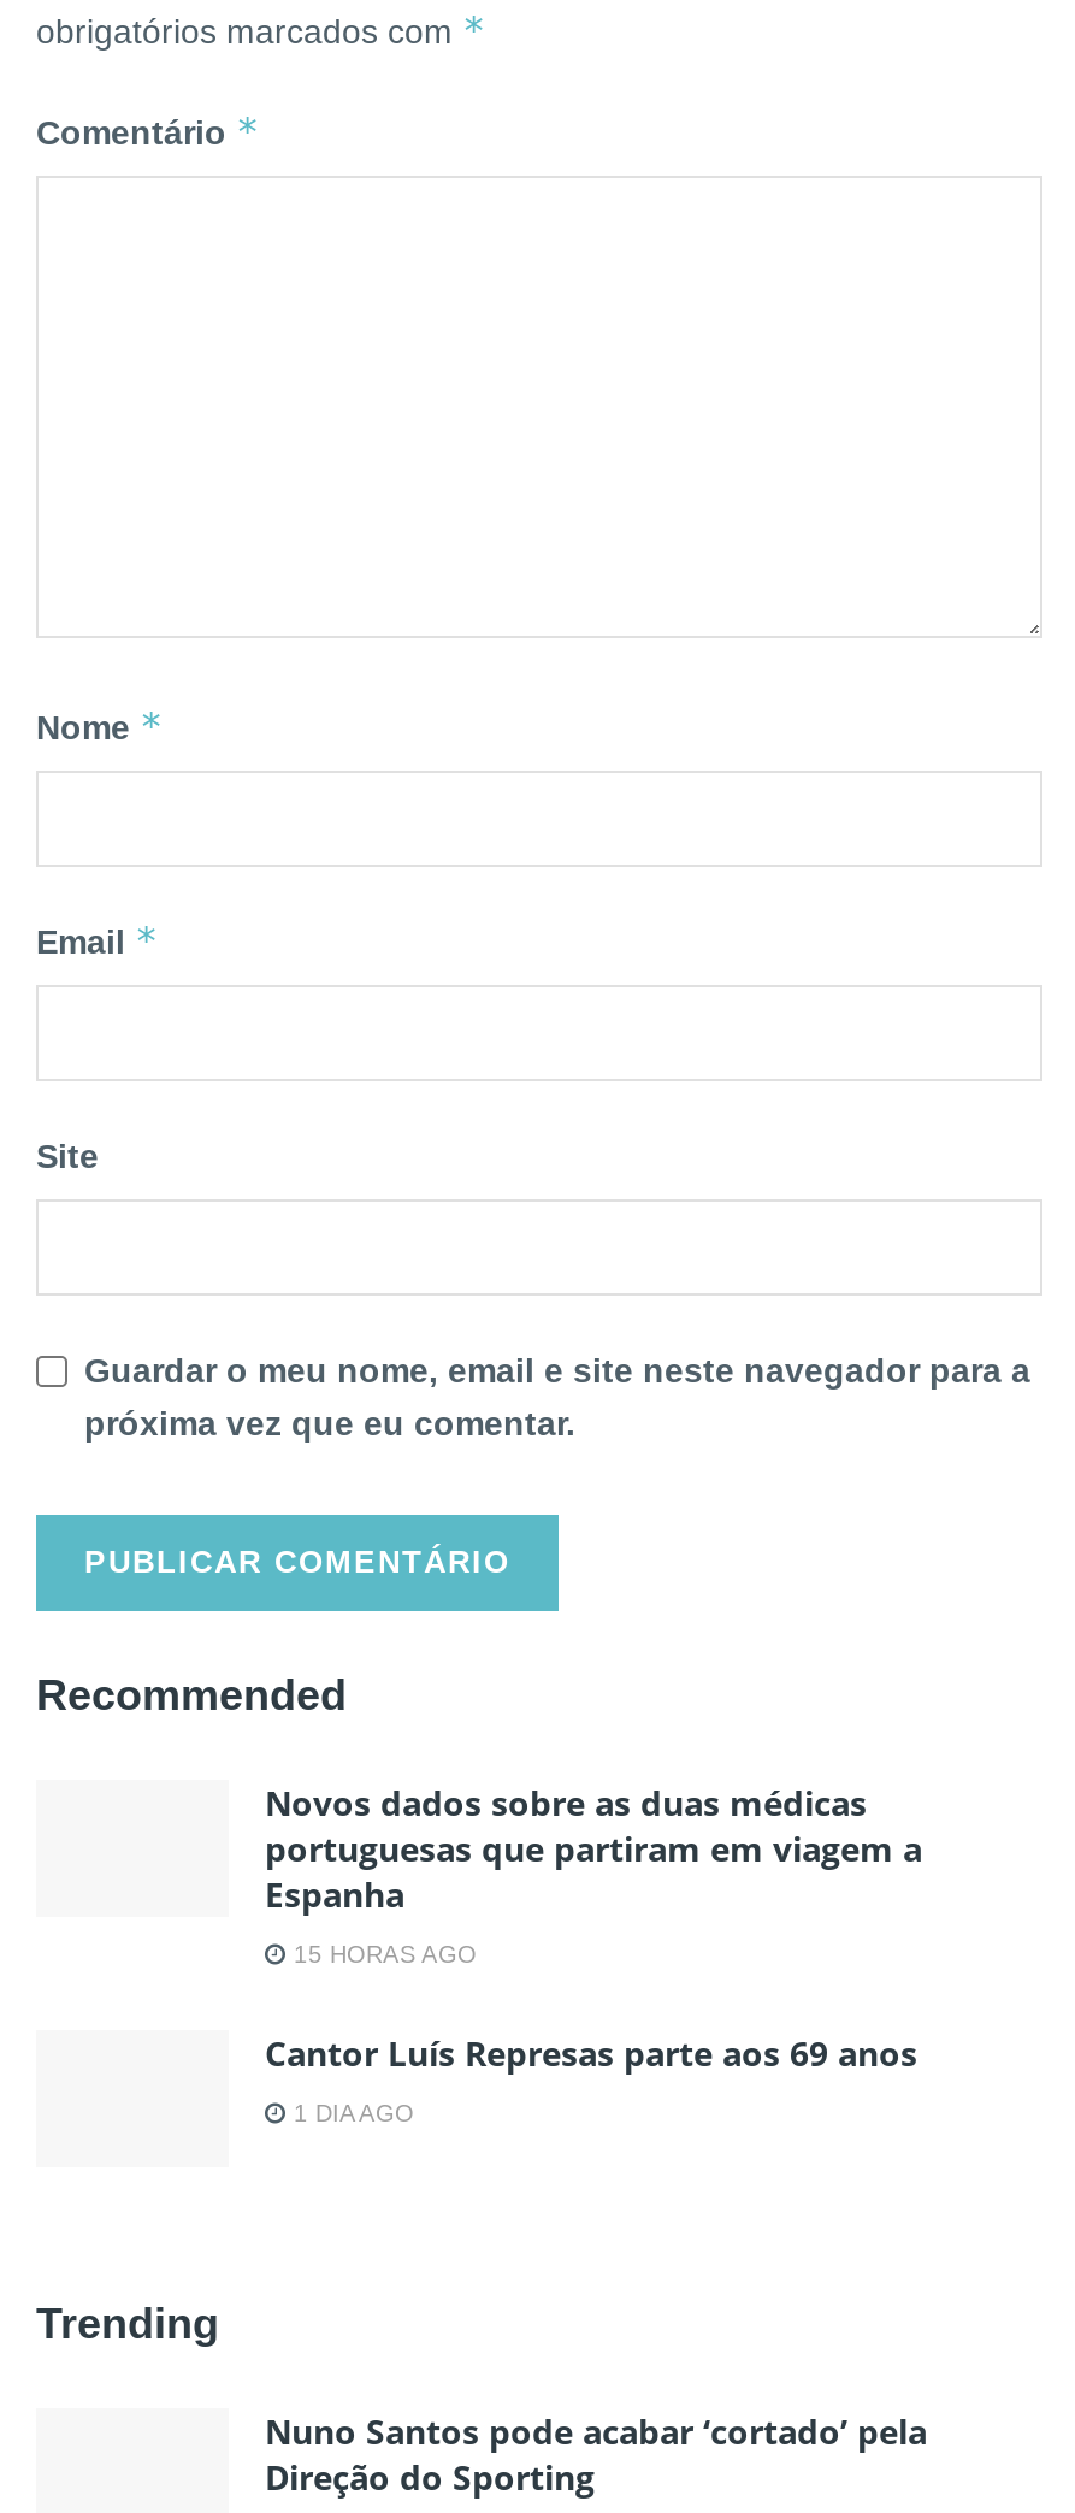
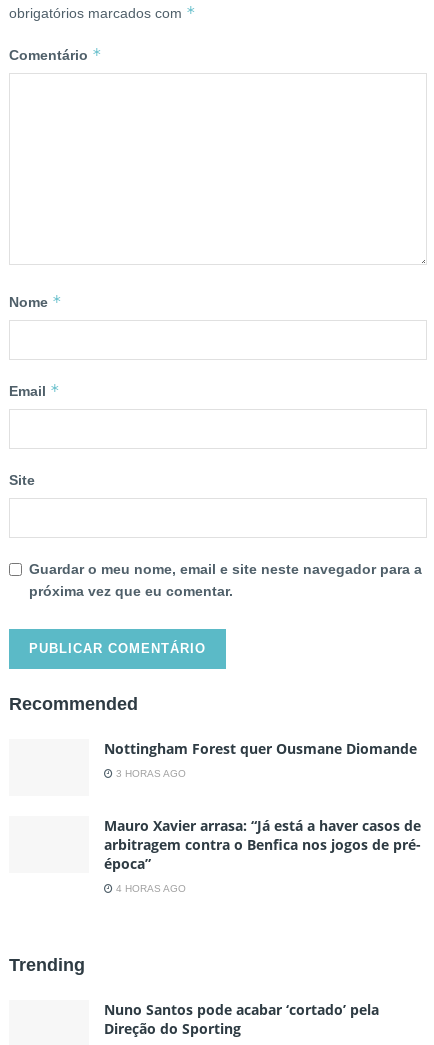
- Novos dados sobre as duas médicas
- portuguesas que partiram em viagem a
- Espanha
+ Nottingham Forest quer Ousmane Diomande

- 15 HORAS AGO
+ 3 HORAS AGO

- Cantor Luís Represas parte aos 69 anos
+ Mauro Xavier arrasa: “Já está a haver casos de
+ arbitragem contra o Benfica nos jogos de pré-
+ época”

- 1 DIA AGO
+ 4 HORAS AGO
